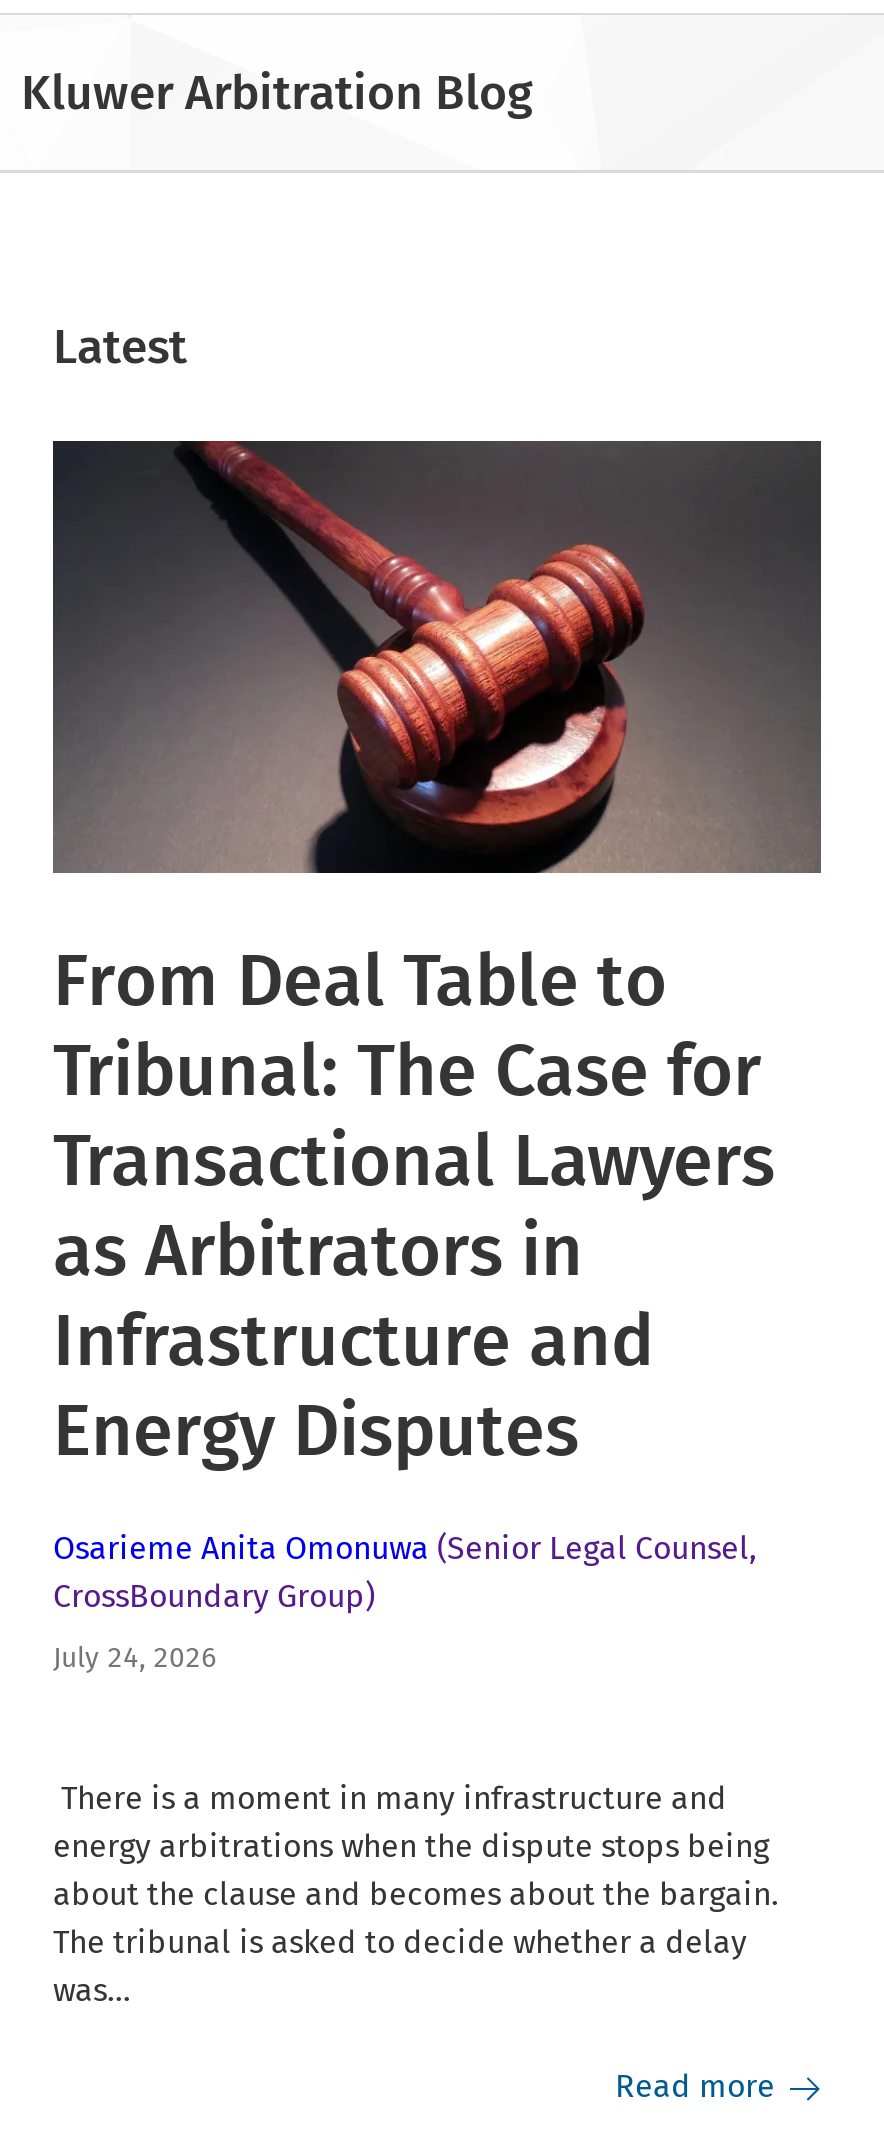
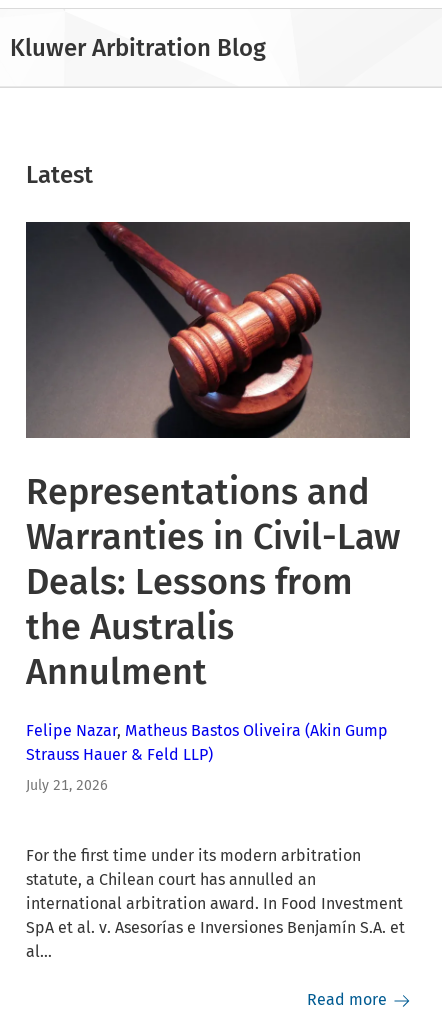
- From Deal Table to
- Tribunal: The Case for
- Transactional Lawyers
- as Arbitrators in
- Infrastructure and
- Energy Disputes
+ Representations and
+ Warranties in Civil-Law
+ Deals: Lessons from
+ the Australis
+ Annulment

- Osarieme Anita Omonuwa (Senior Legal Counsel,
- CrossBoundary Group)
+ Felipe Nazar, Matheus Bastos Oliveira (Akin Gump
+ Strauss Hauer & Feld LLP)

- July 24, 2026
+ July 21, 2026

- There is a moment in many infrastructure and
- energy arbitrations when the dispute stops being
- about the clause and becomes about the bargain.
- The tribunal is asked to decide whether a delay
- was…
+ For the first time under its modern arbitration
+ statute, a Chilean court has annulled an
+ international arbitration award. In Food Investment
+ SpA et al. v. Asesorías e Inversiones Benjamín S.A. et
+ al…
